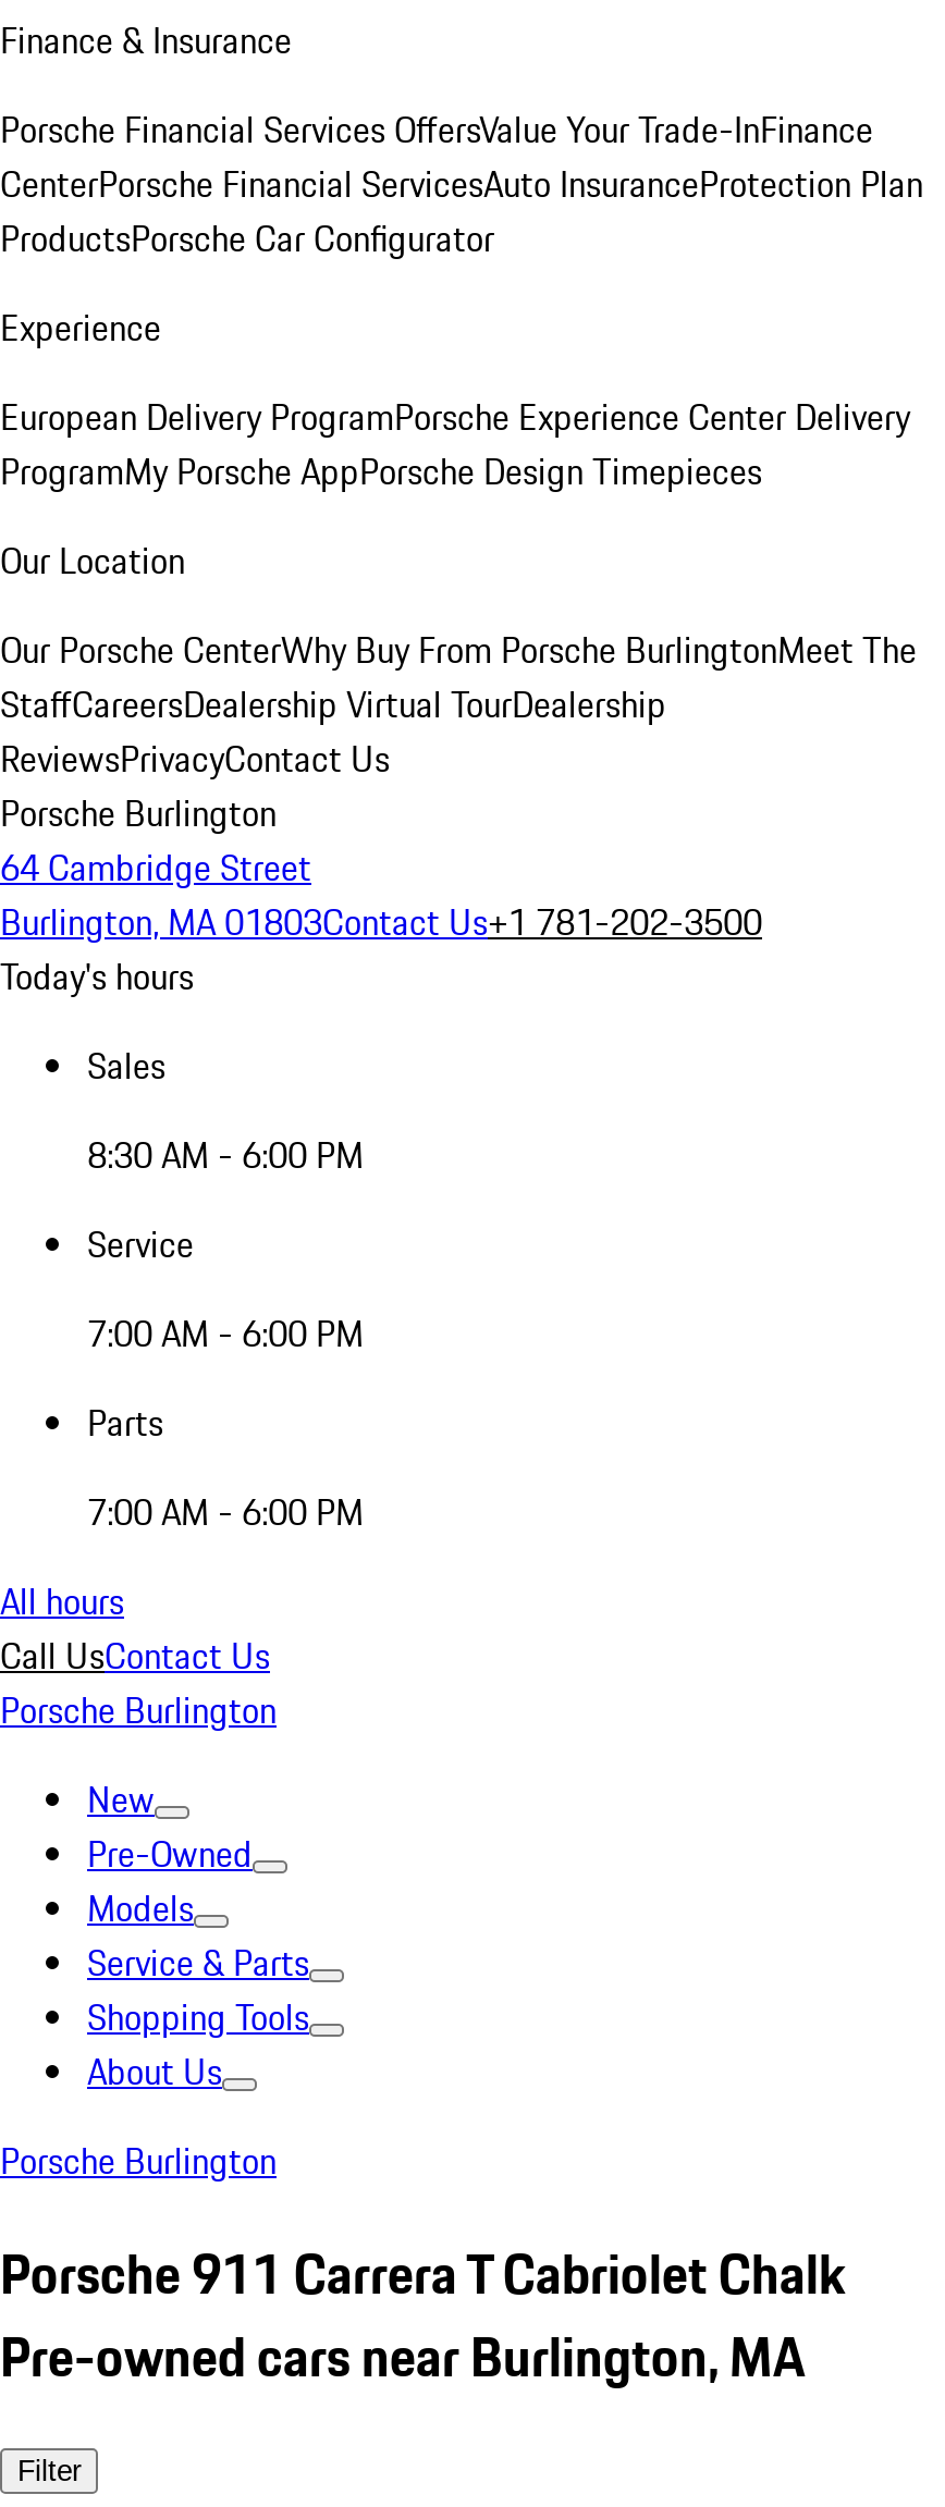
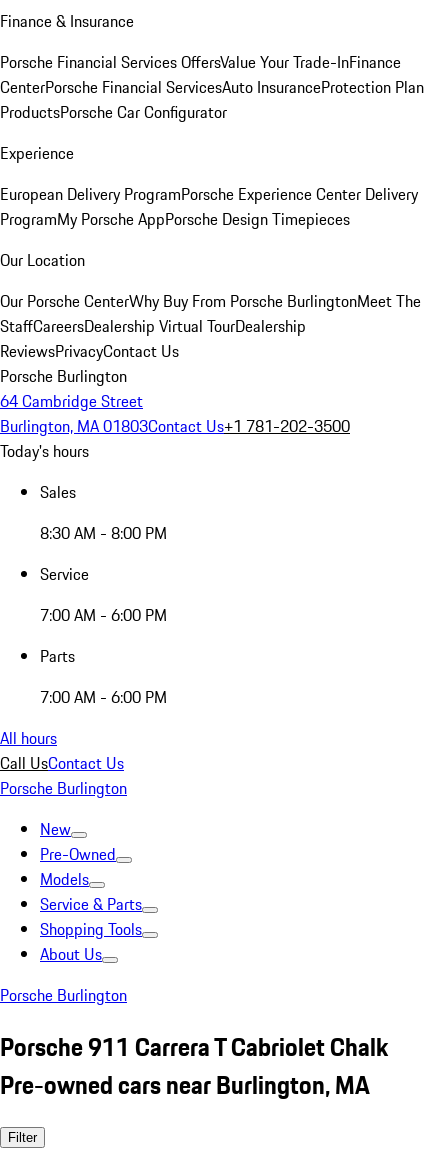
- 8:30 AM - 6:00 PM
+ 8:30 AM - 8:00 PM
